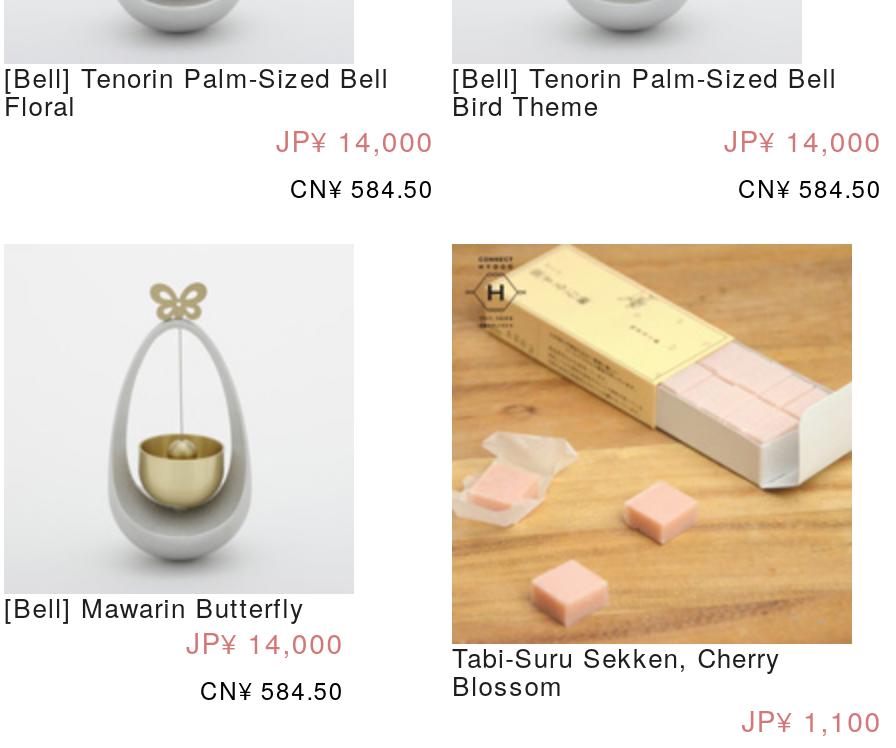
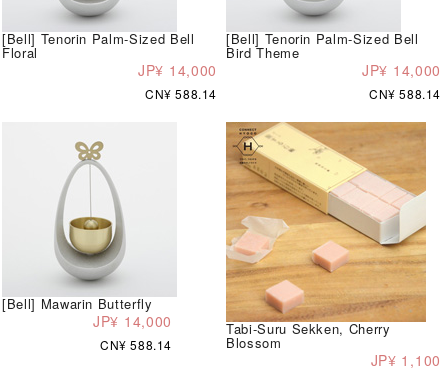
- CN¥ 584.50
+ CN¥ 588.14

- CN¥ 584.50
+ CN¥ 588.14

- CN¥ 584.50
+ CN¥ 588.14
